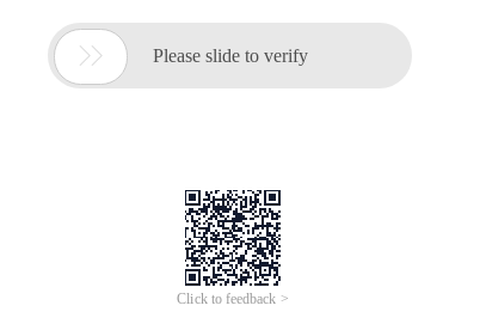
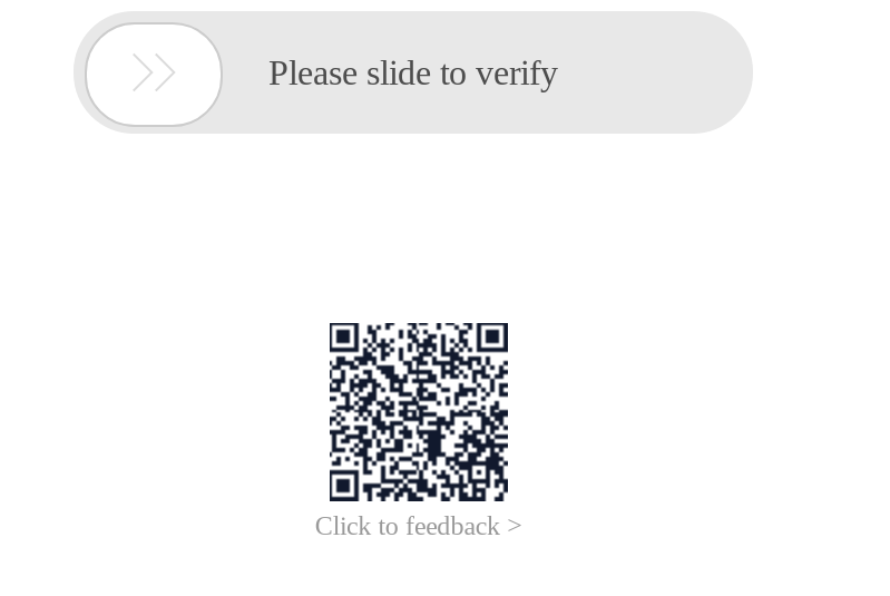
- [image]
+ [image]
